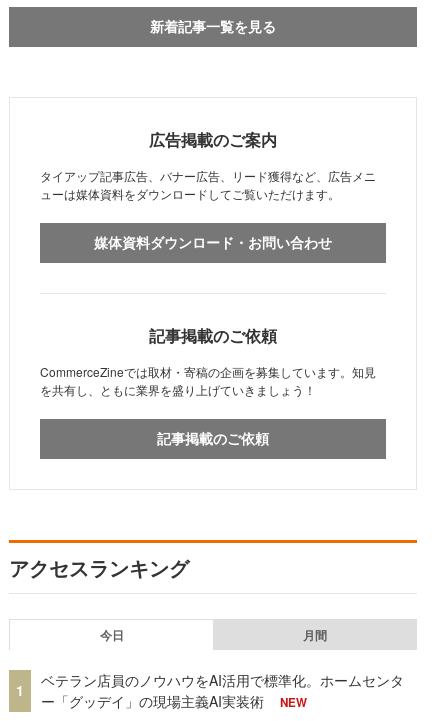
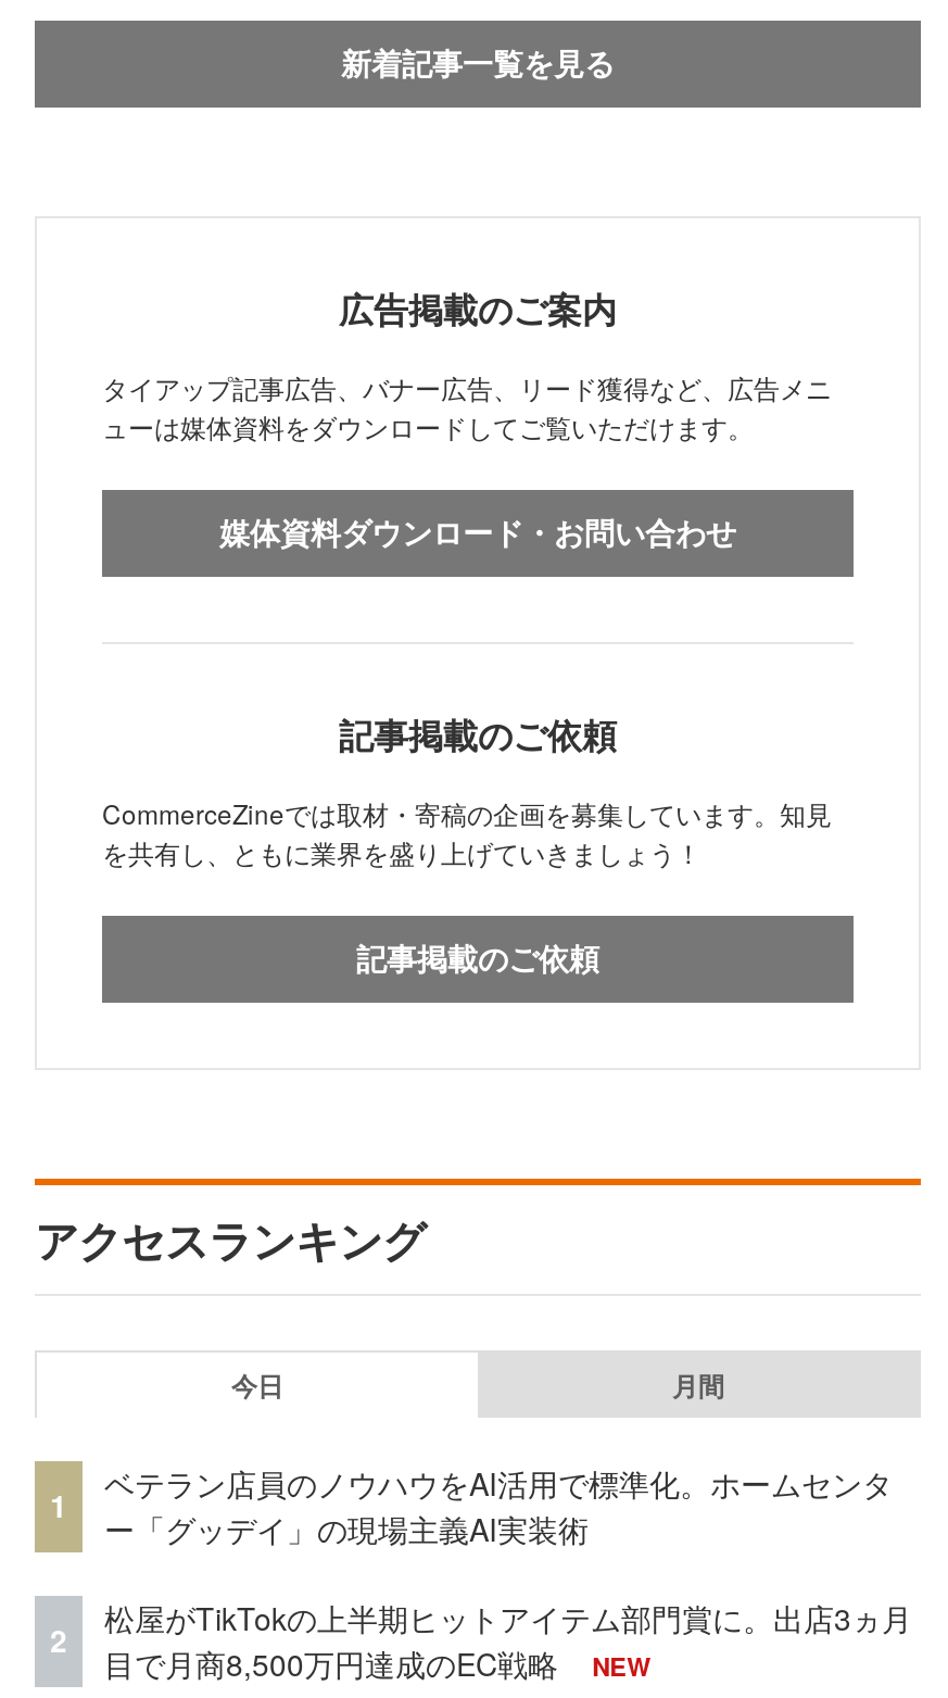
+ 2

+ 松屋がTikTokの上半期ヒットアイテム部門賞に。出店3ヵ月
+ 目で月商8,500万円達成のEC戦略
